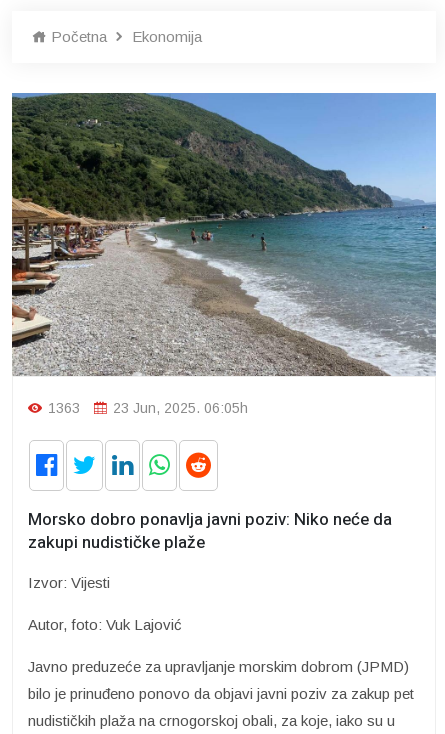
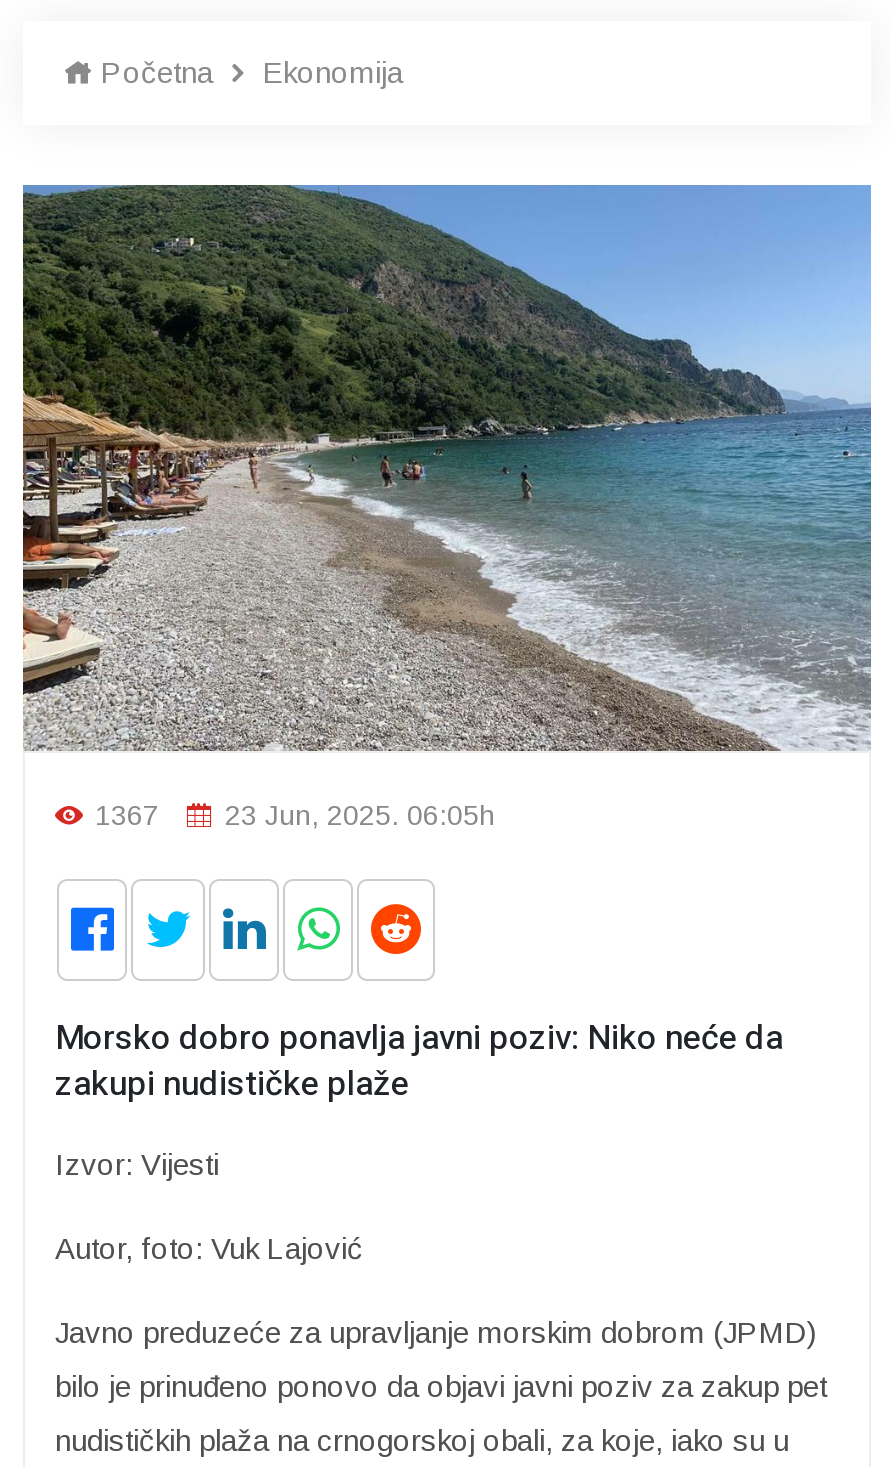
- 1363 23 Jun, 2025. 06:05h
+ 1367 23 Jun, 2025. 06:05h
